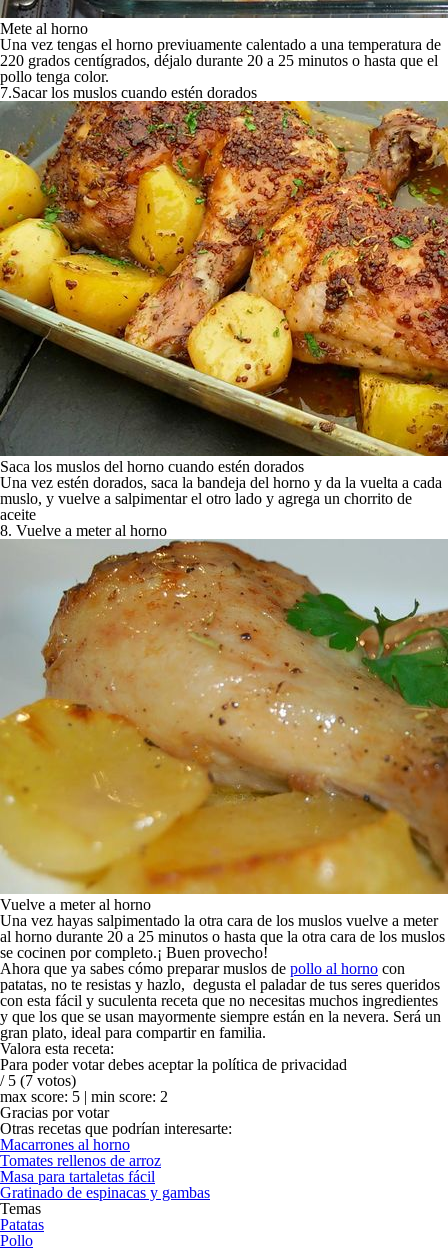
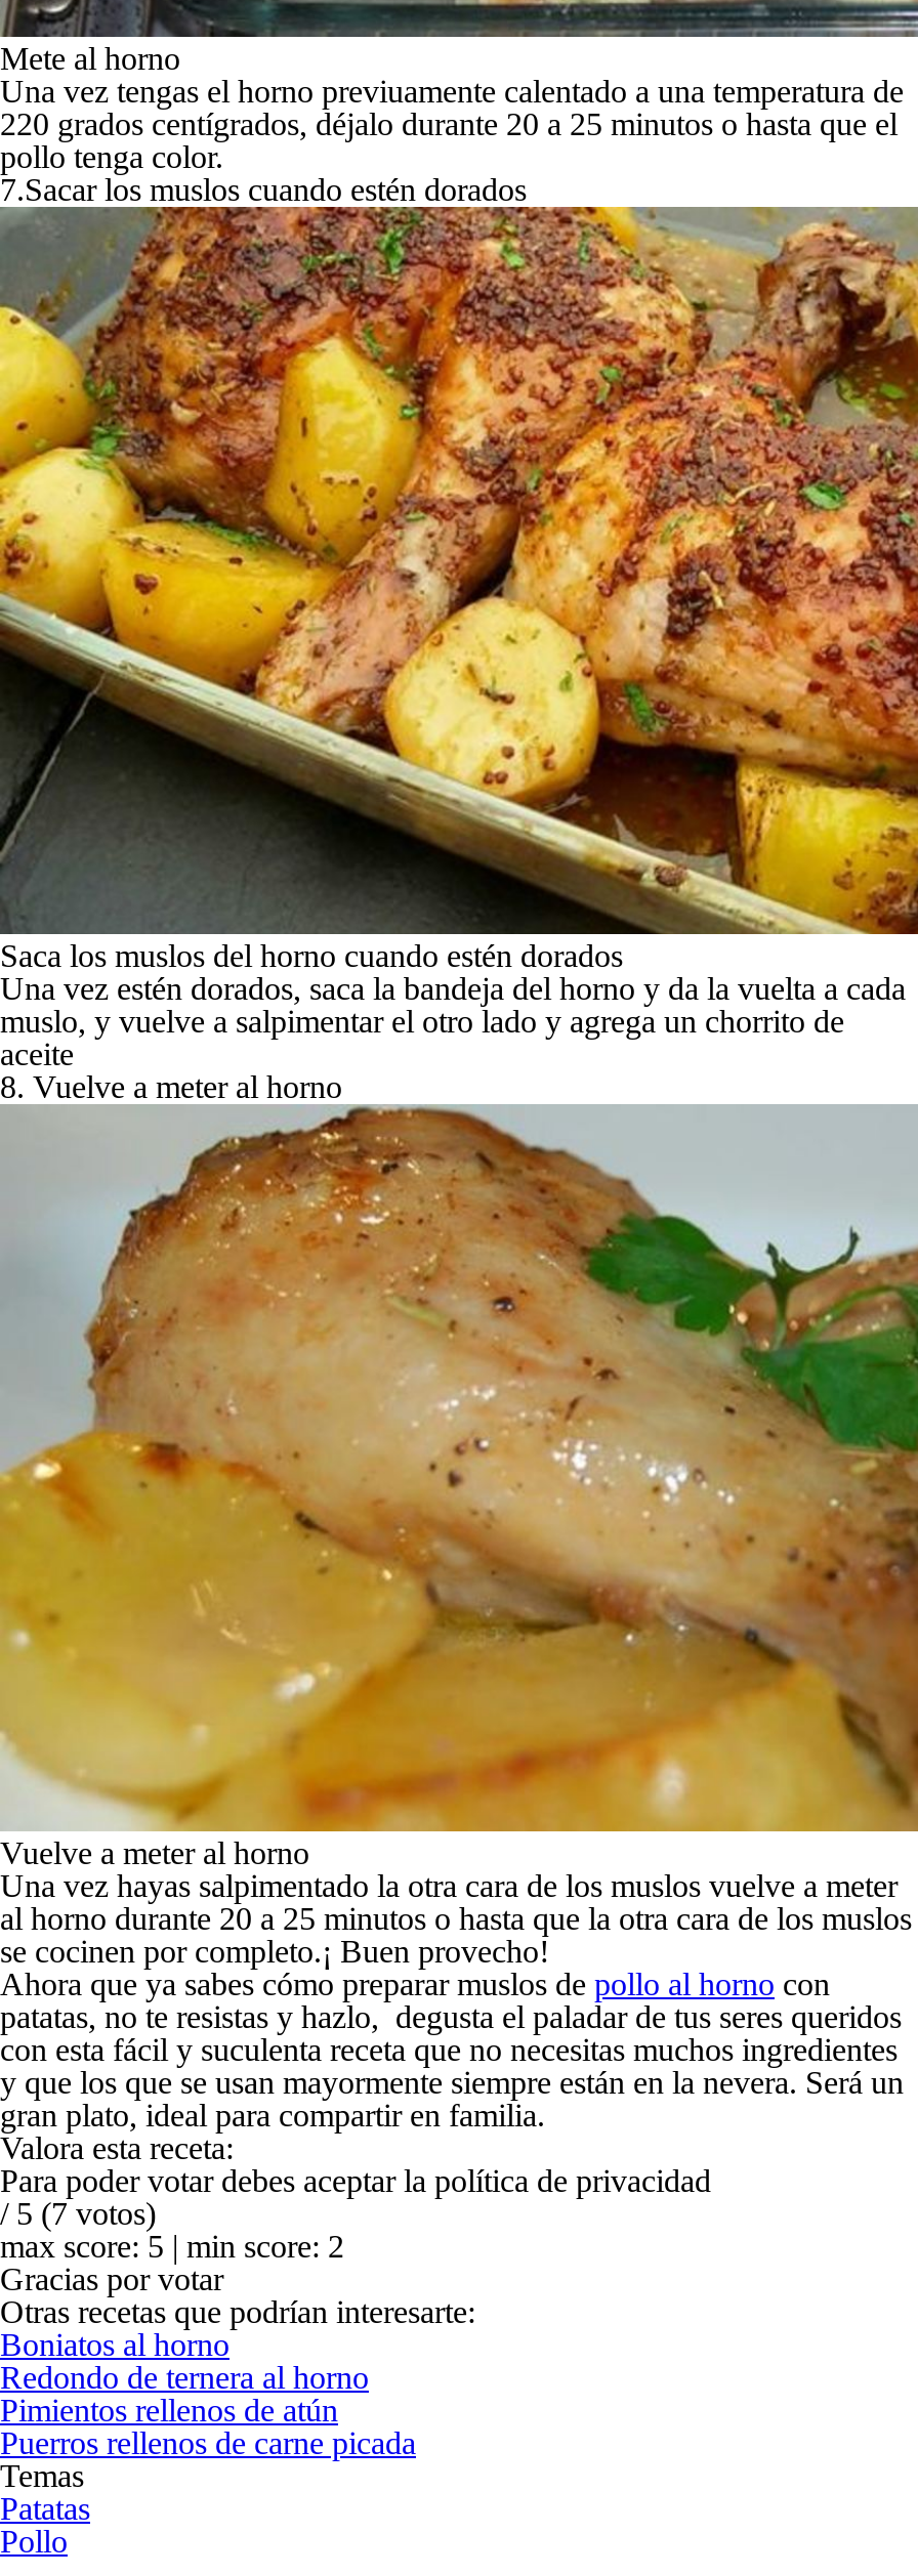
- Macarrones al horno
- Tomates rellenos de arroz
- Masa para tartaletas fácil
- Gratinado de espinacas y gambas
+ Boniatos al horno
+ Redondo de ternera al horno
+ Pimientos rellenos de atún
+ Puerros rellenos de carne picada
